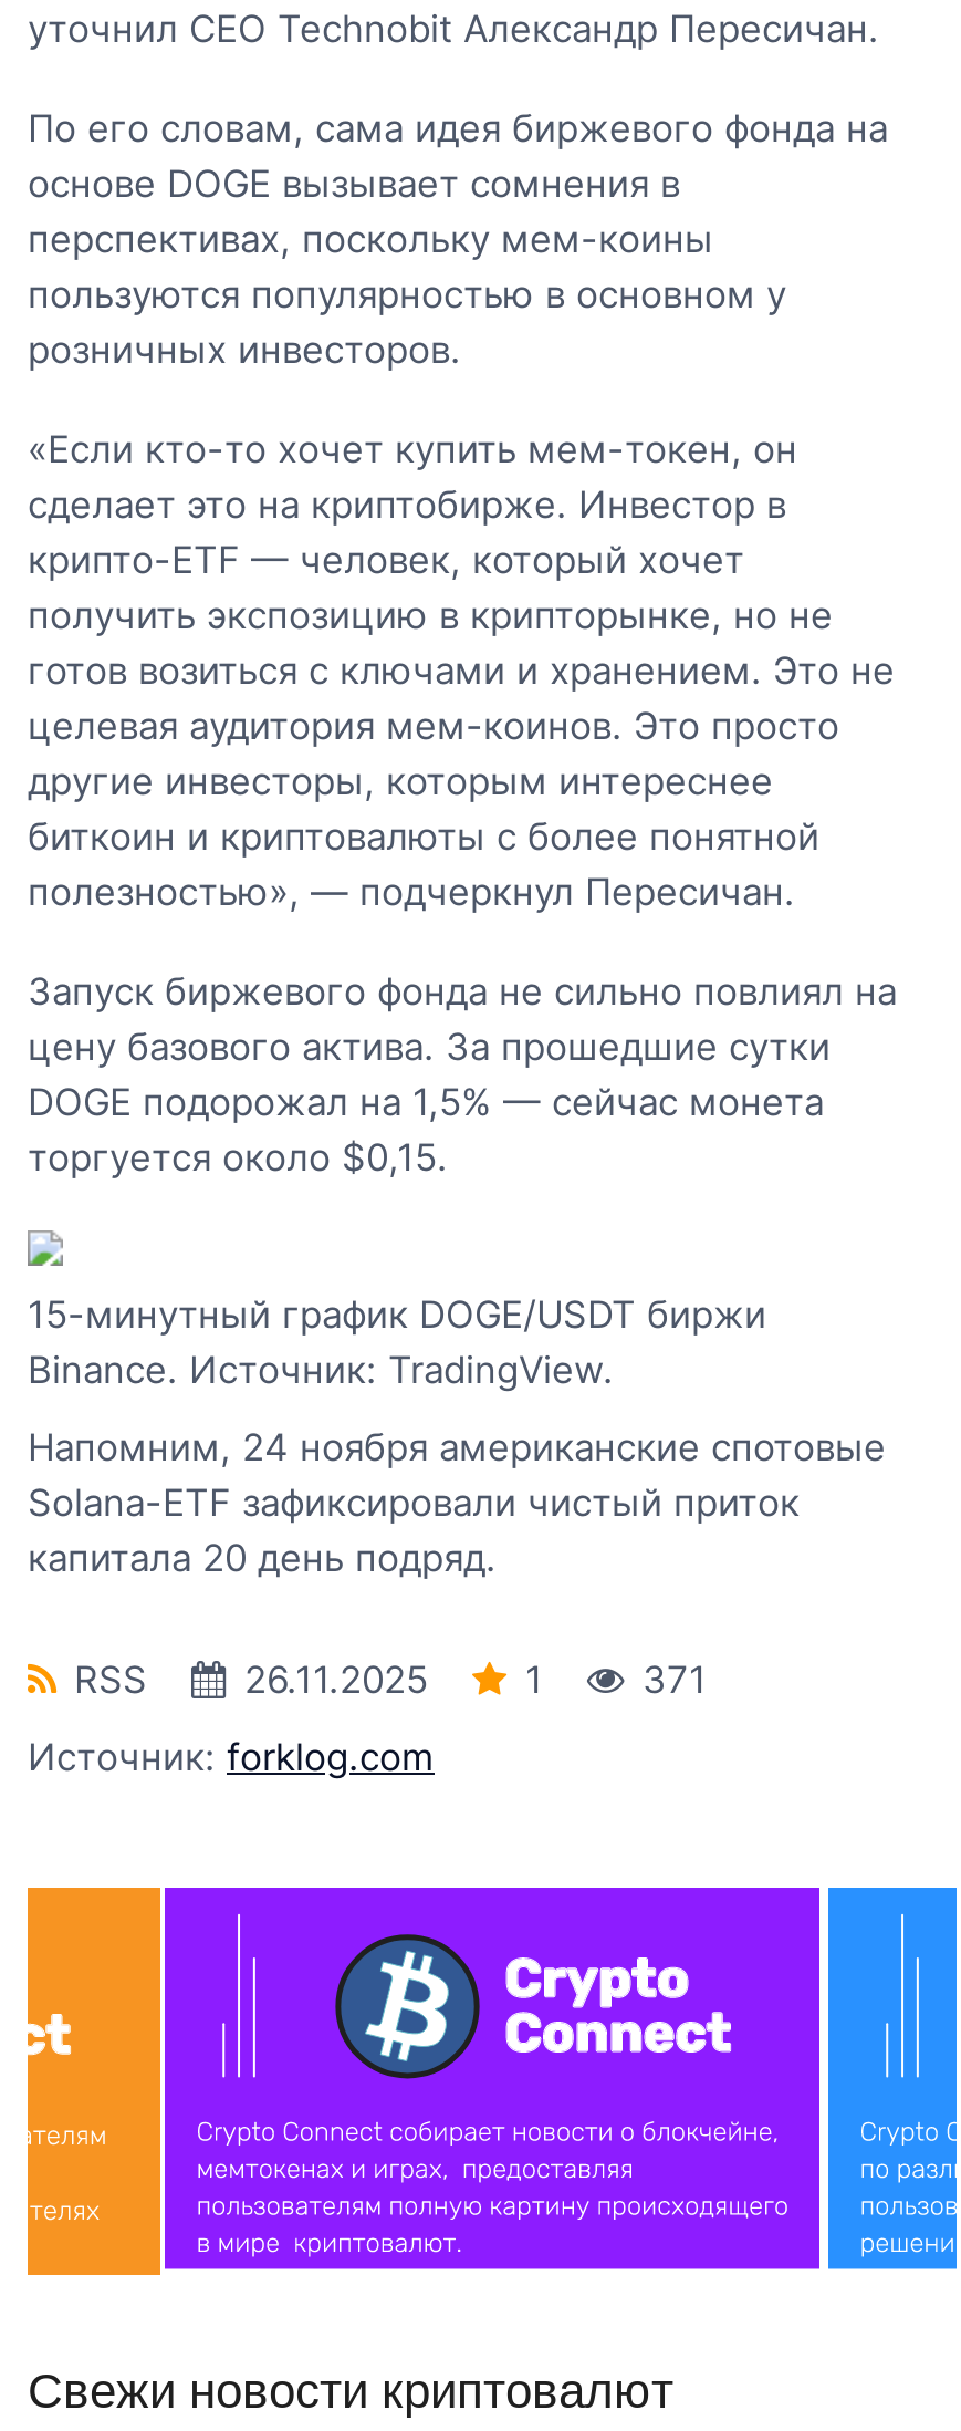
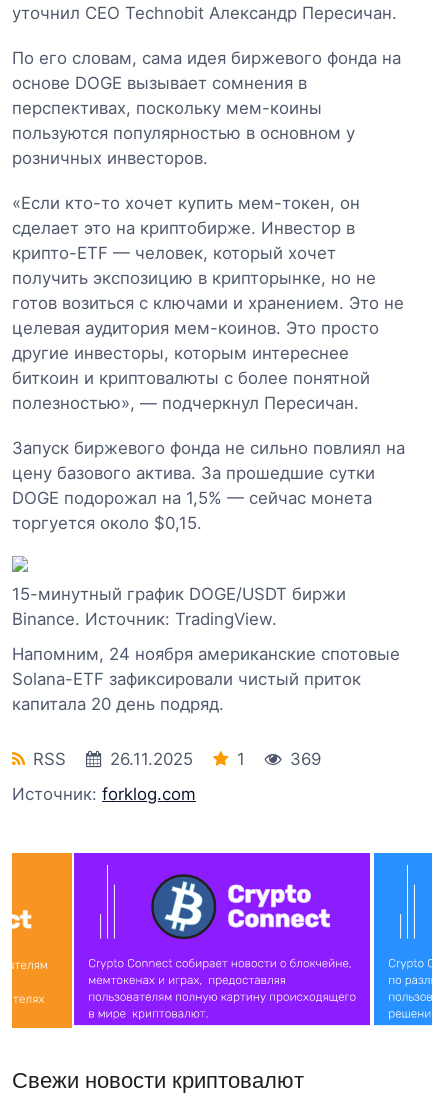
- RSS 26.11.2025 1 371
+ RSS 26.11.2025 1 369
